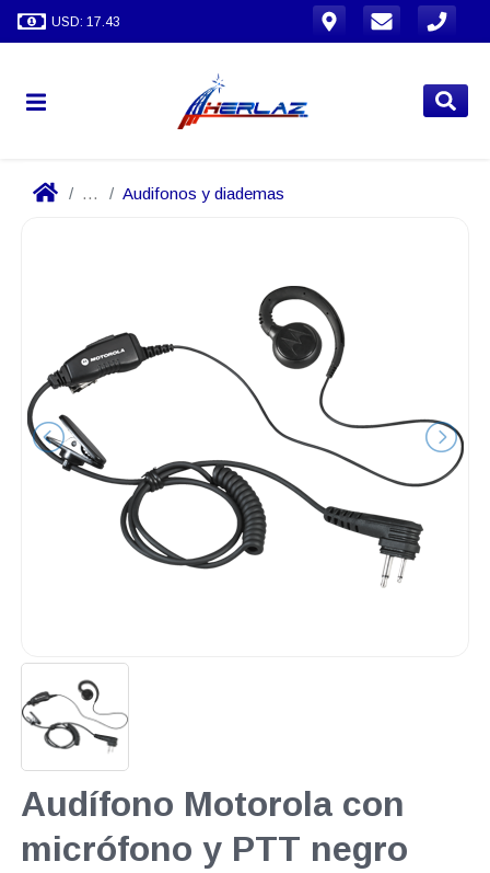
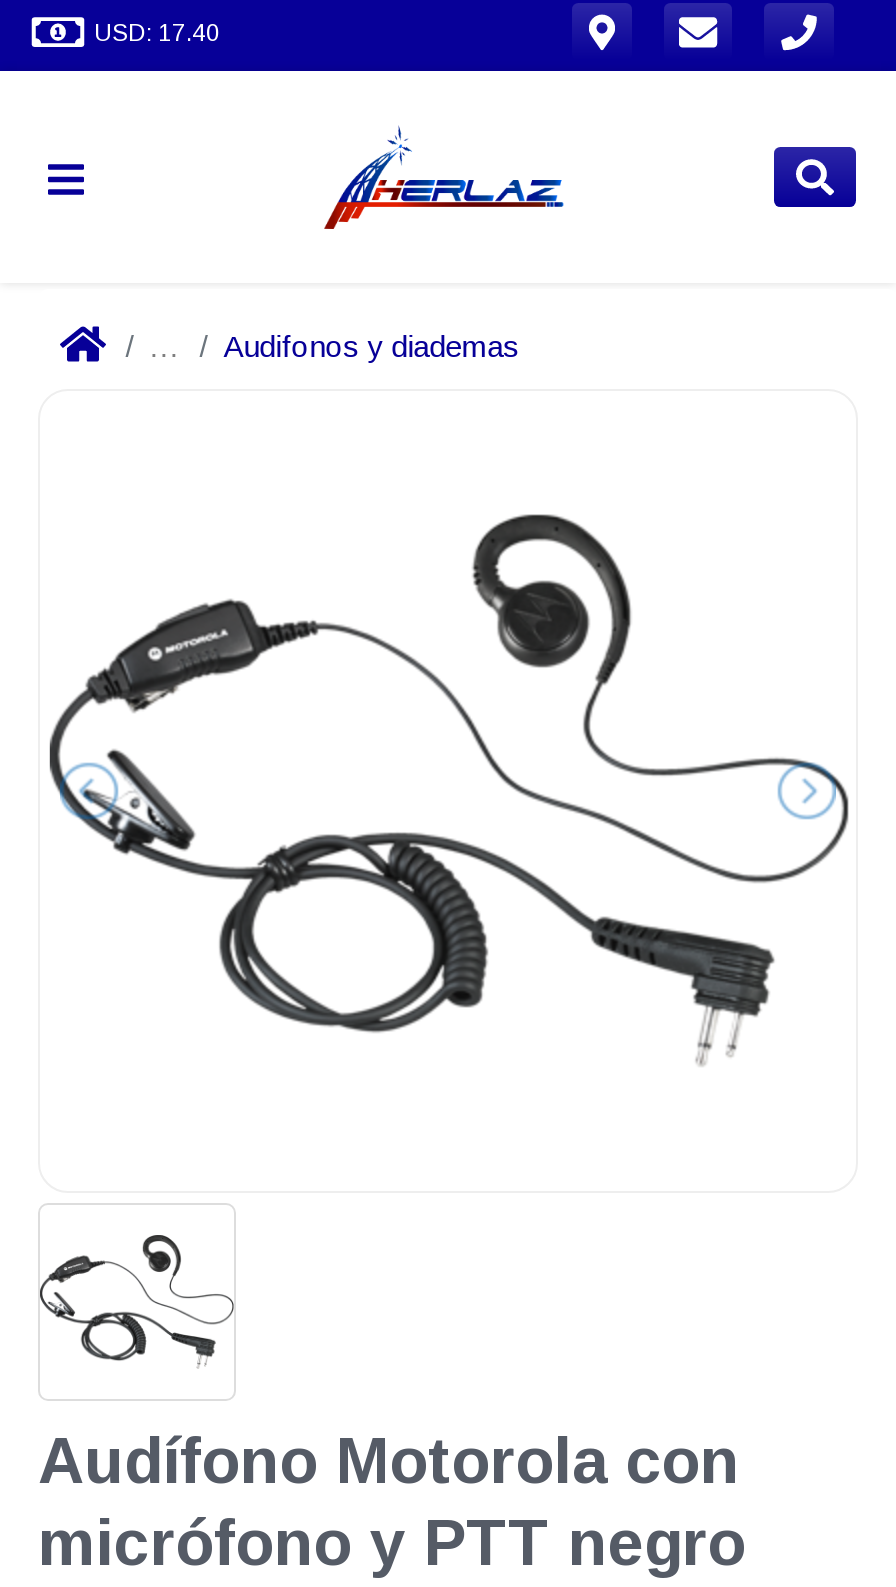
- USD: 17.43
+ USD: 17.40
